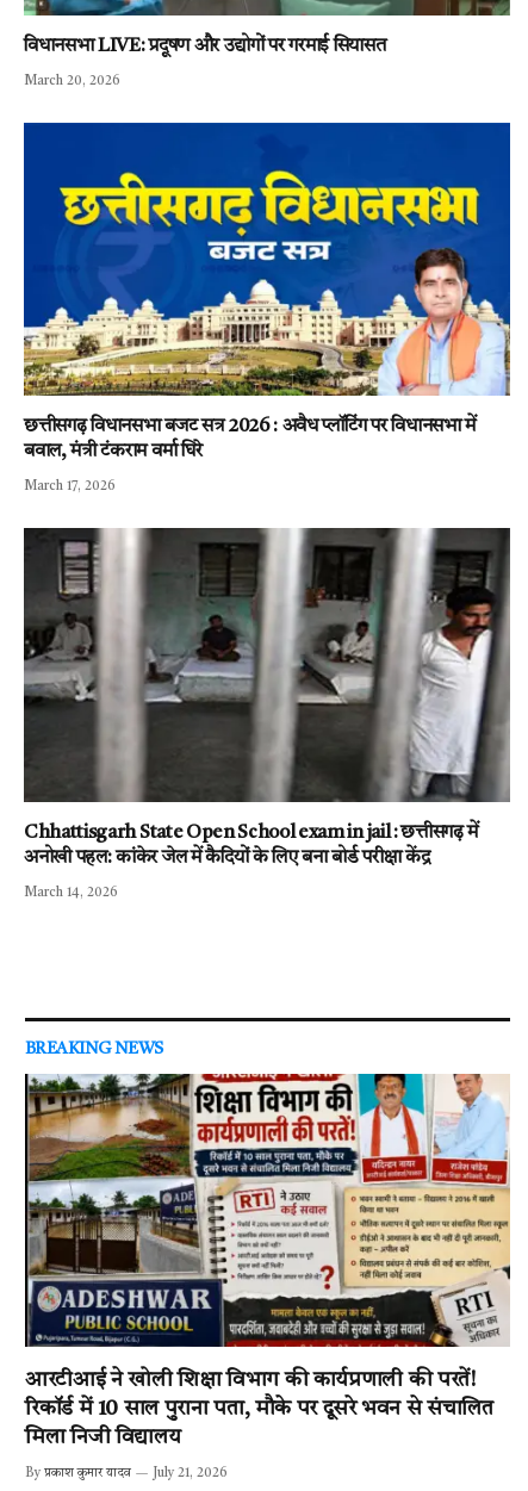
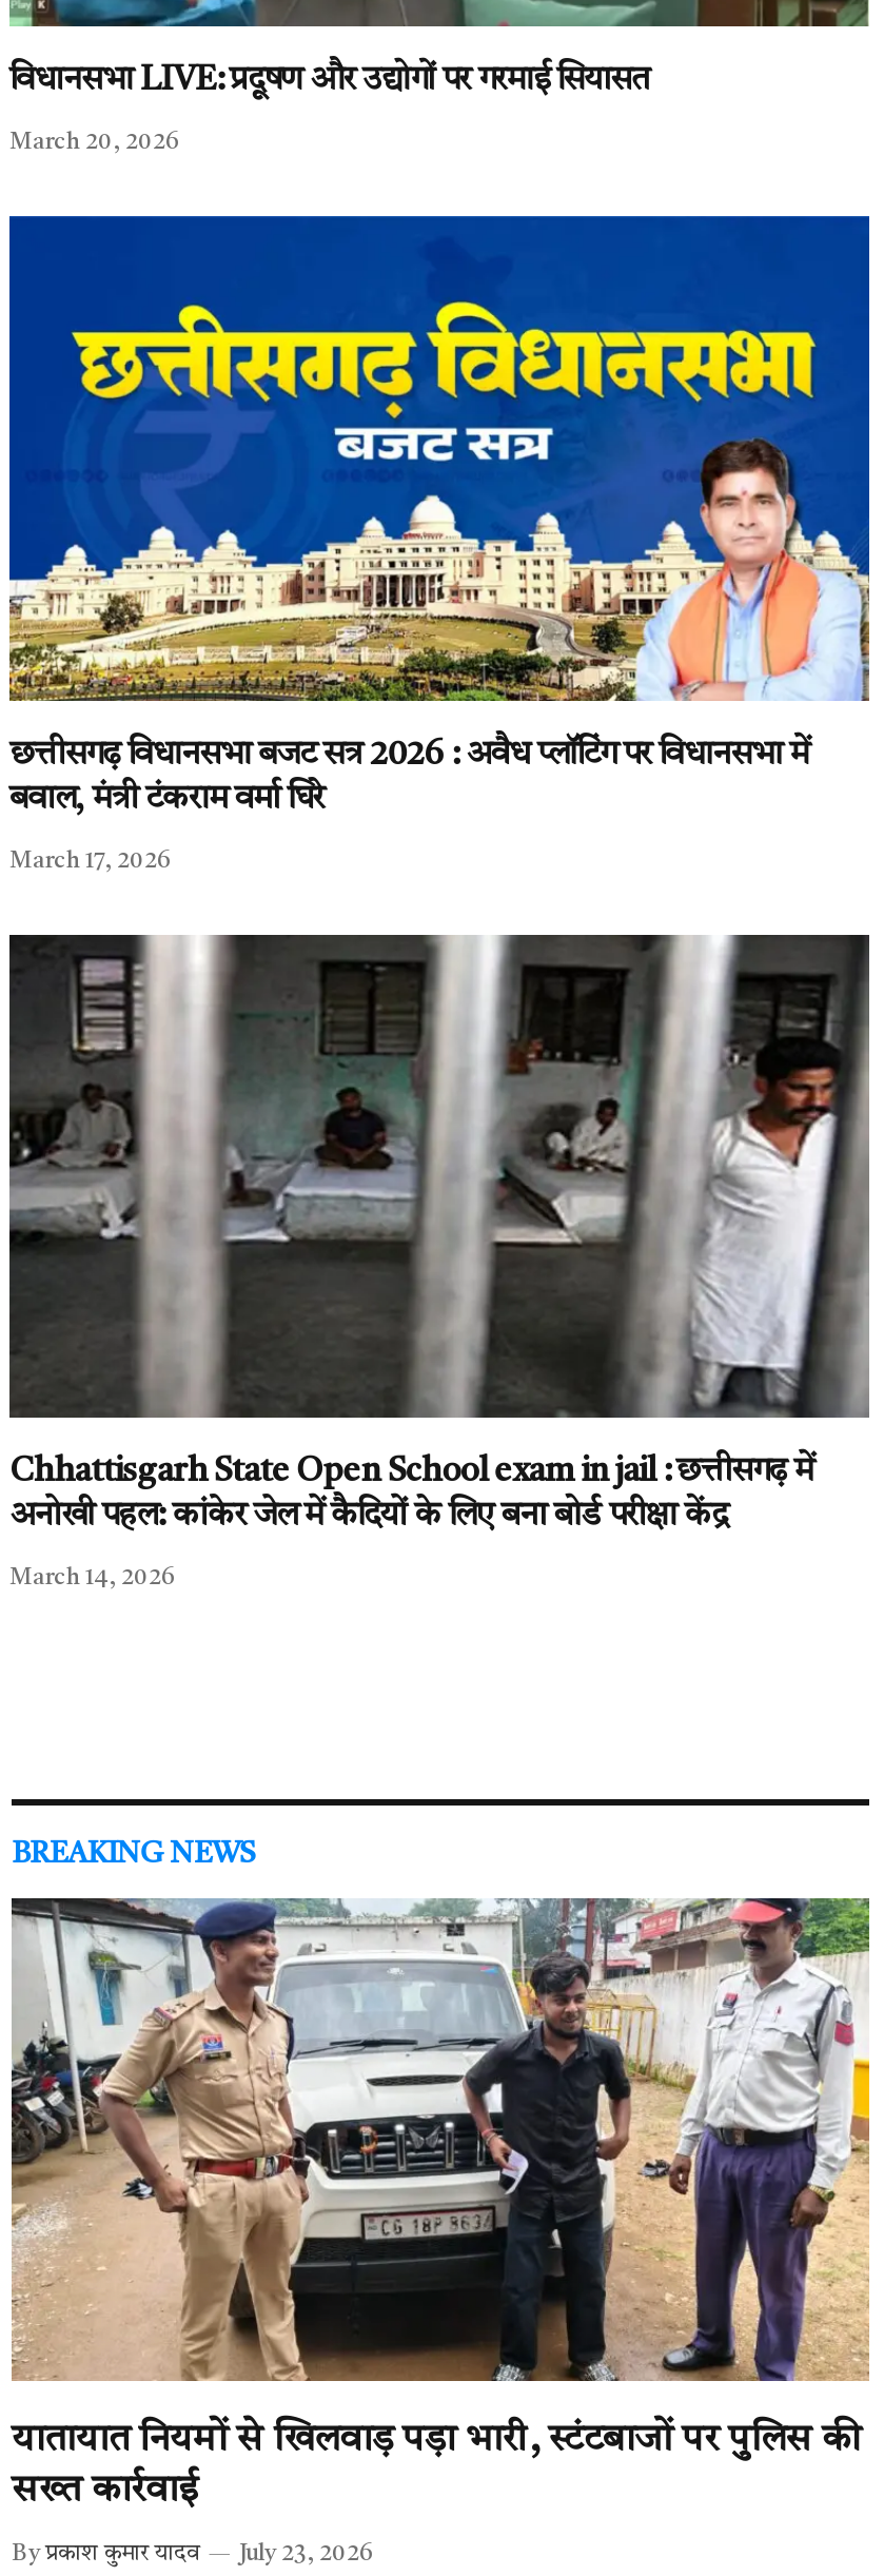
- [image]
- आरटीआई ने खोली शिक्षा विभाग की कार्यप्रणाली की परतें!
- रिकॉर्ड में 10 साल पुराना पता, मौके पर दूसरे भवन से संचालित
- मिला निजी विद्यालय
+ [image]
+ यातायात नियमों से खिलवाड़ पड़ा भारी, स्टंटबाजों पर पुलिस की
+ सख्त कार्रवाई

- By प्रकाश कुमार यादव July 21, 2026
+ By प्रकाश कुमार यादव July 23, 2026
